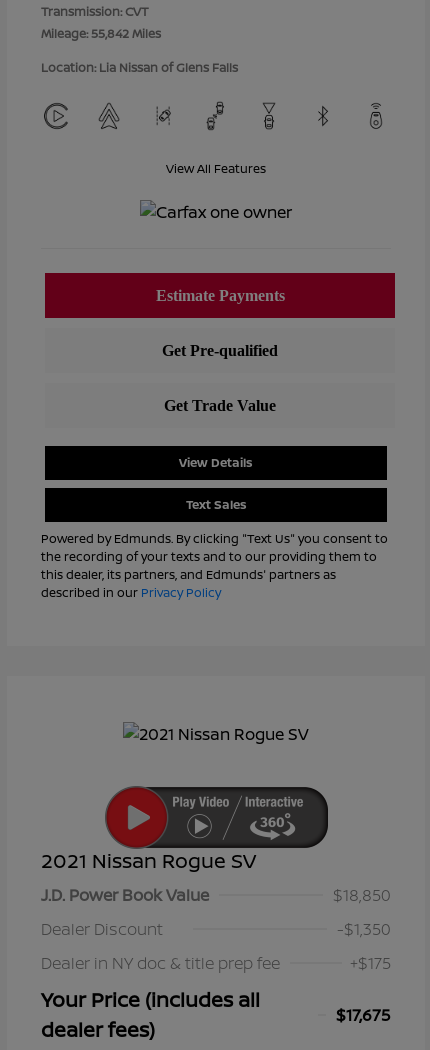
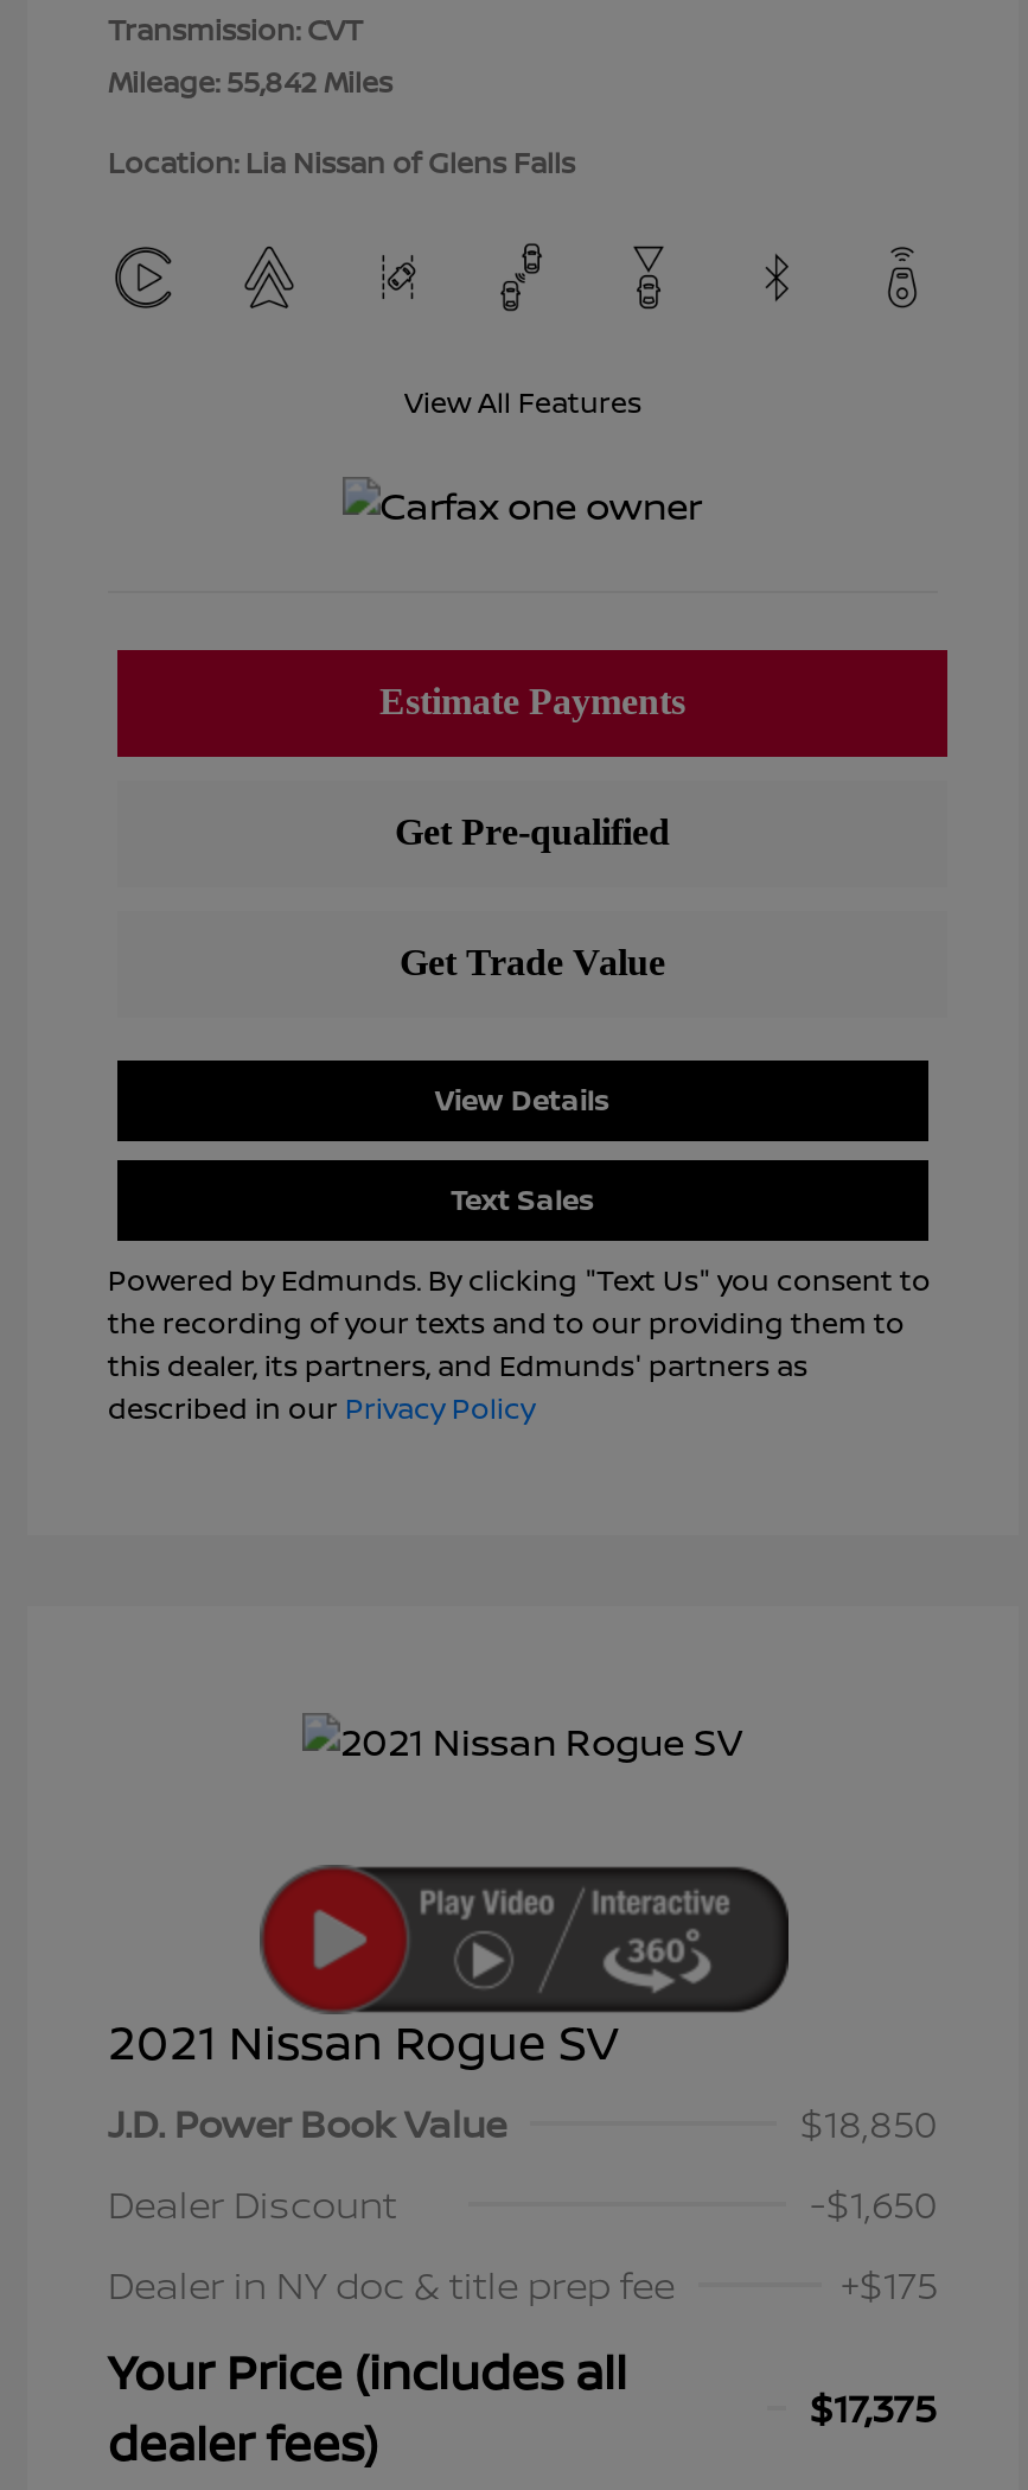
- -$1,350
+ -$1,650

- $17,675
+ $17,375
